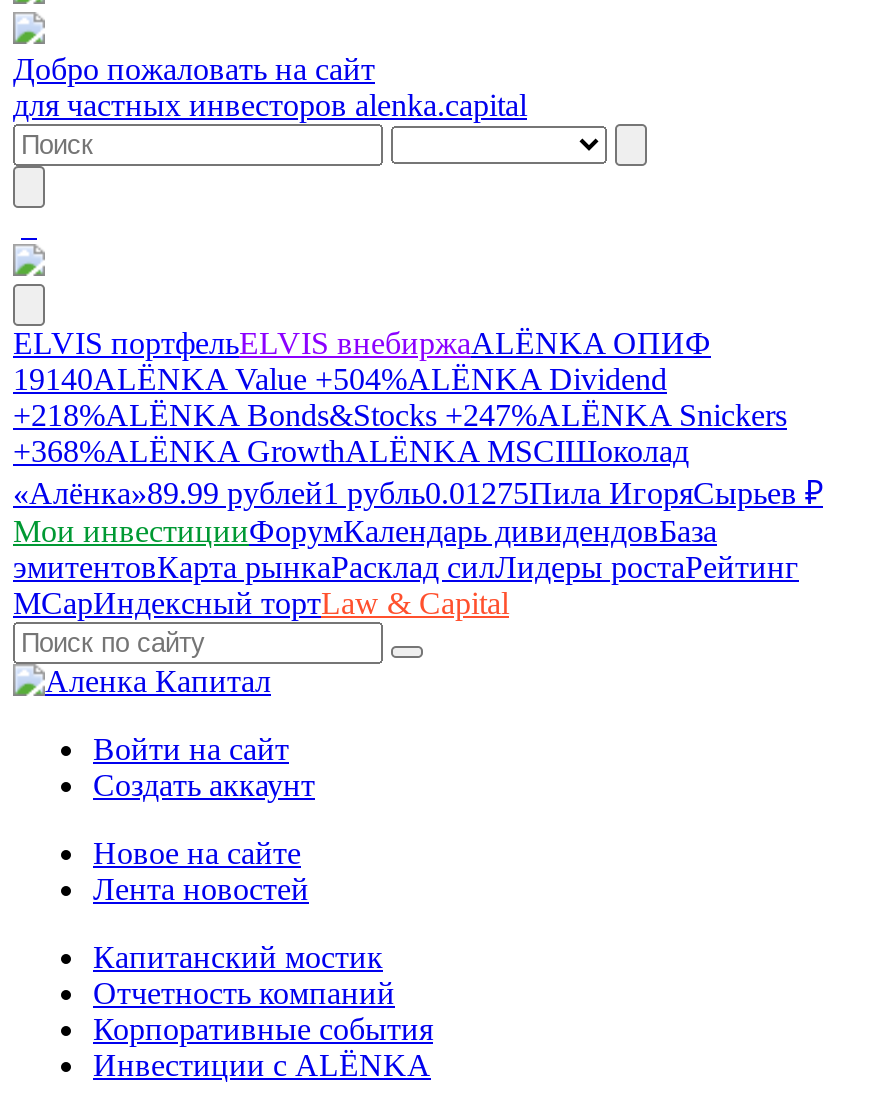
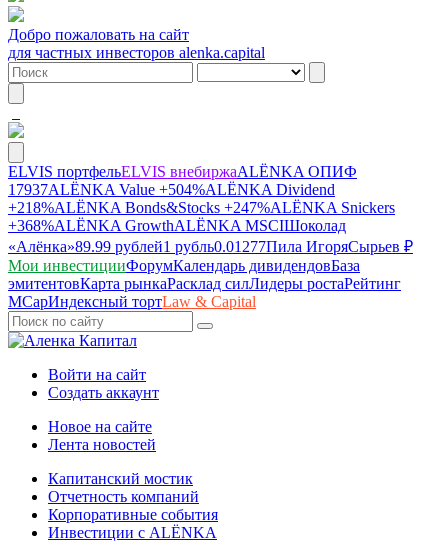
- 19140ALЁNKA Value +504%ALЁNKA Dividend
+ 17937ALЁNKA Value +504%ALЁNKA Dividend

- «Алёнка»89.99 рублей1 рубль0.01275Пила ИгоряСырьев ₽
+ «Алёнка»89.99 рублей1 рубль0.01277Пила ИгоряСырьев ₽
